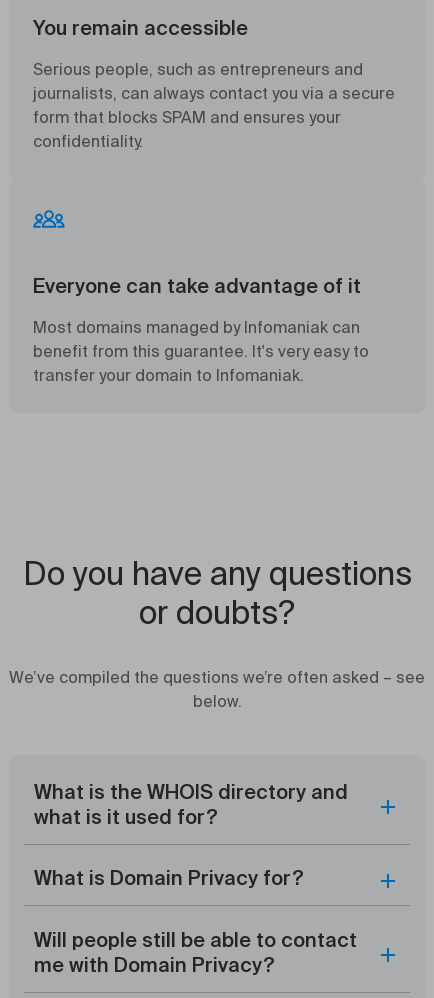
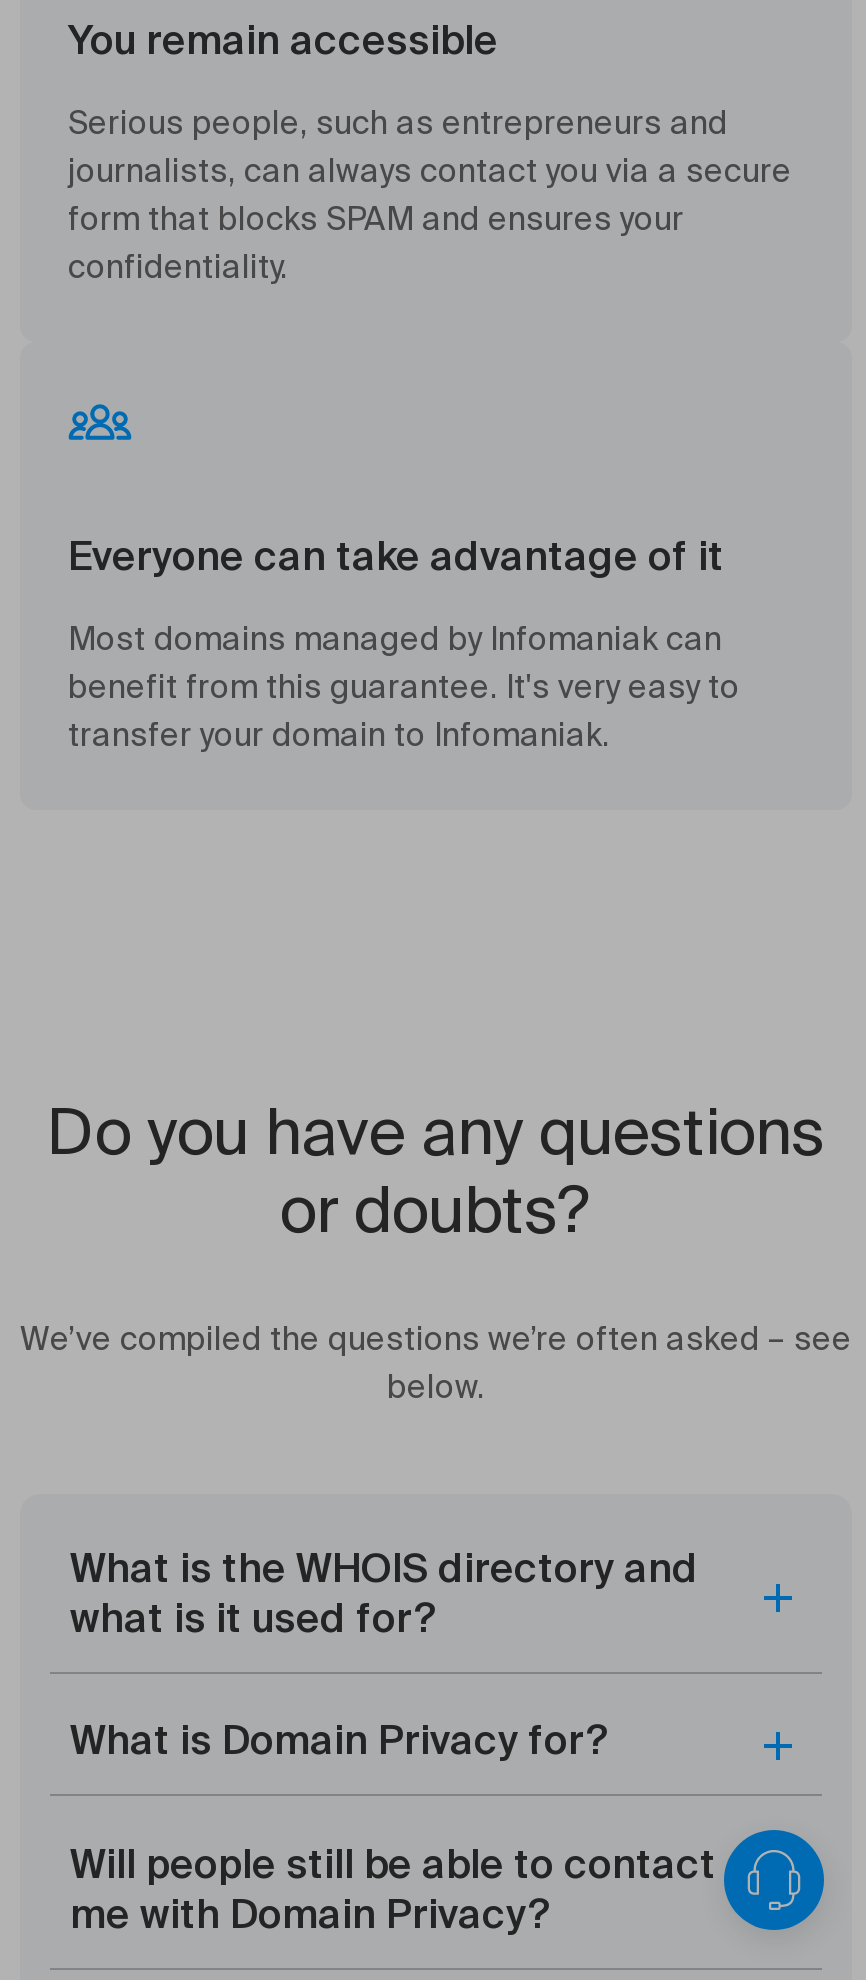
+ [image]
